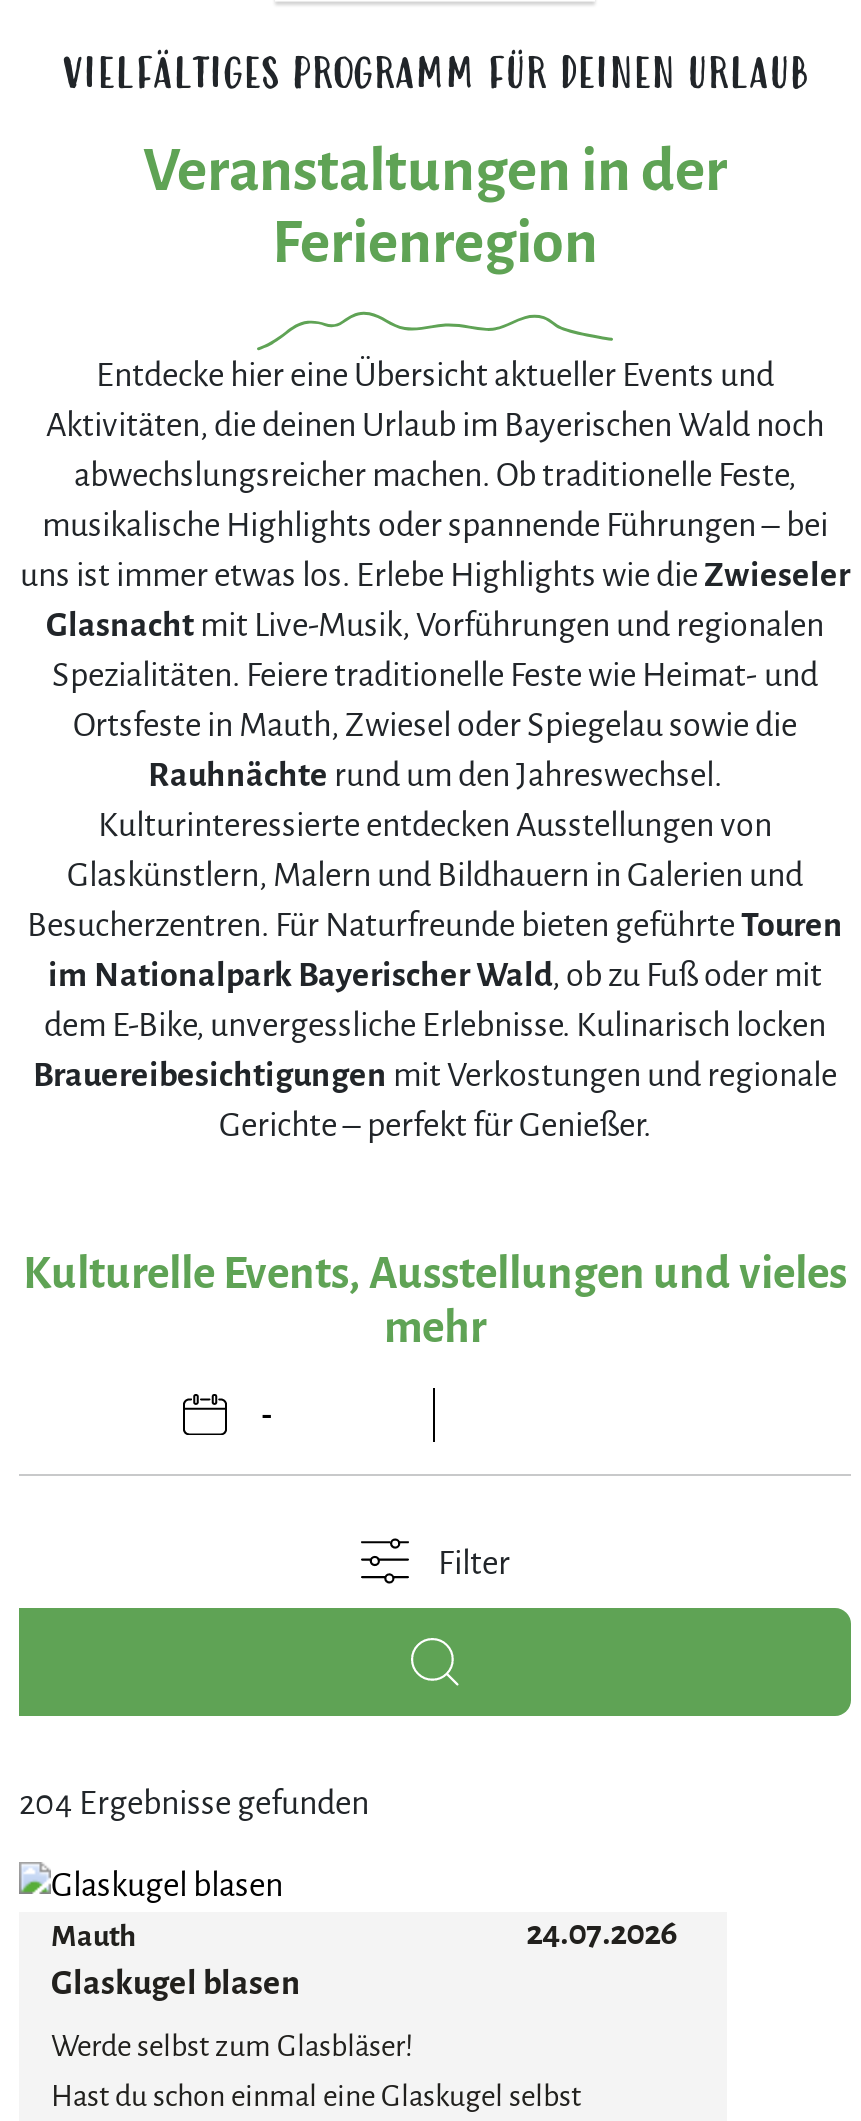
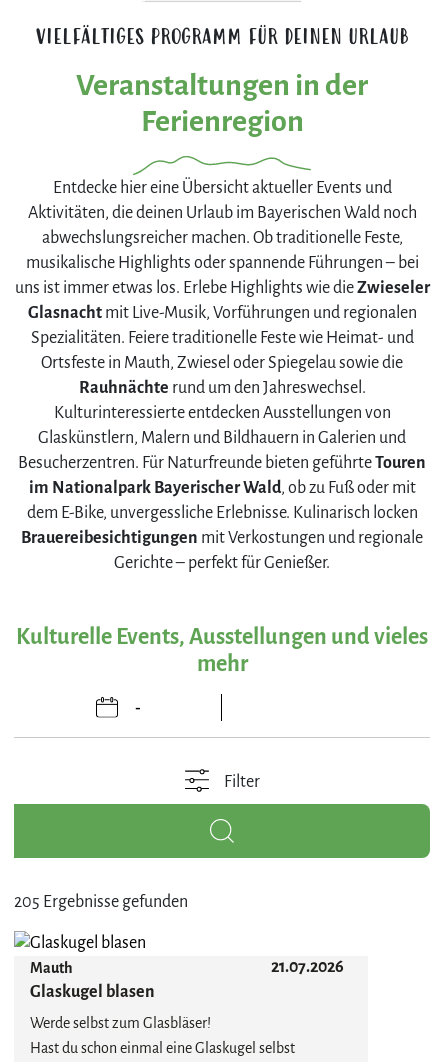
- 204 Ergebnisse gefunden
+ 205 Ergebnisse gefunden

- 24.07.2026
+ 21.07.2026
